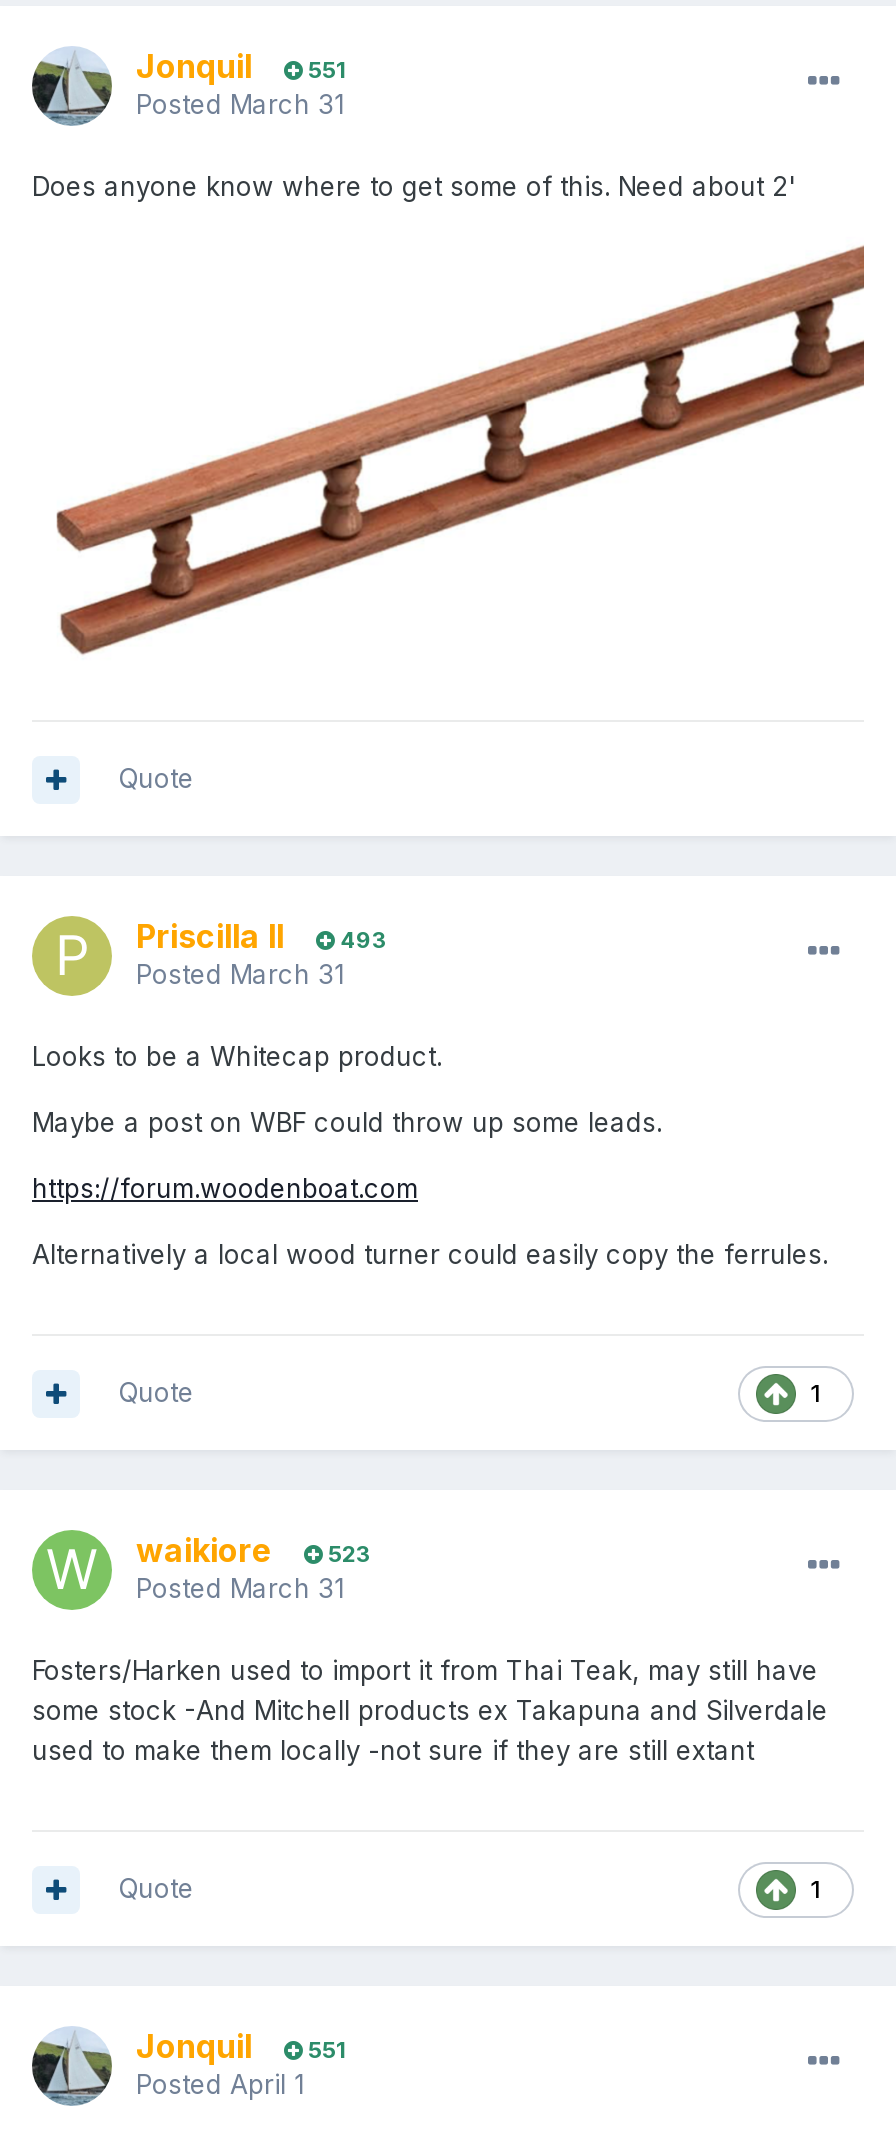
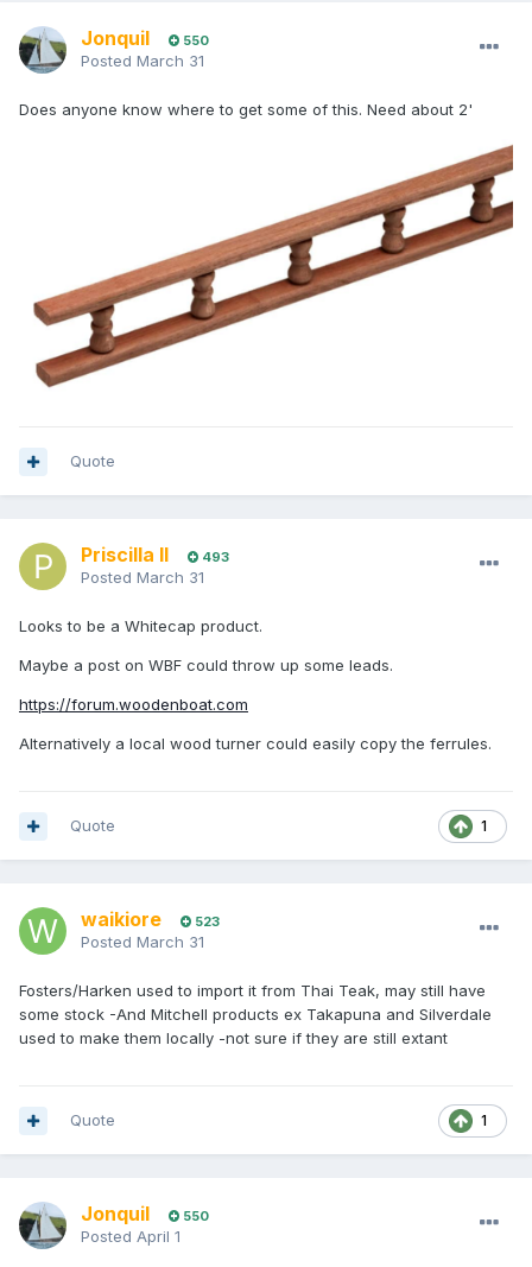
- Jonquil 551
+ Jonquil 550

- Jonquil 551
+ Jonquil 550
